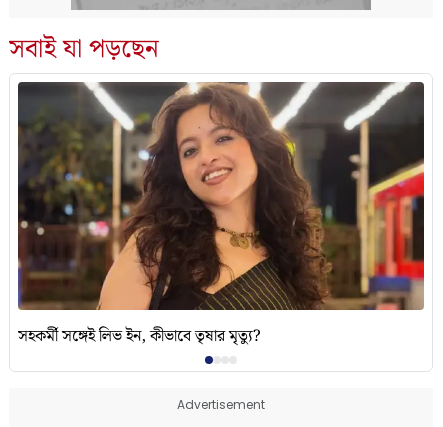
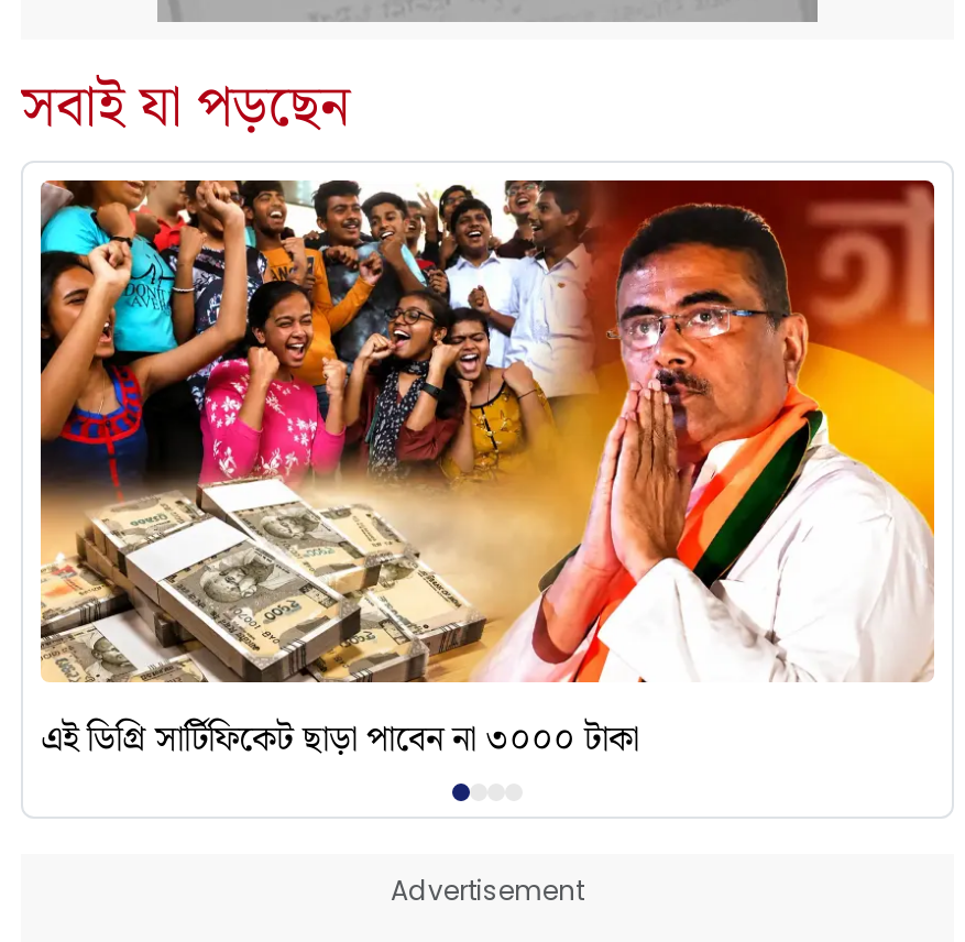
- [image]
- সহকর্মী সঙ্গেই লিভ ইন, কীভাবে তৃষার মৃত্যু?
+ [image]
+ এই ডিগ্রি সার্টিফিকেট ছাড়া পাবেন না ৩০০০ টাকা
